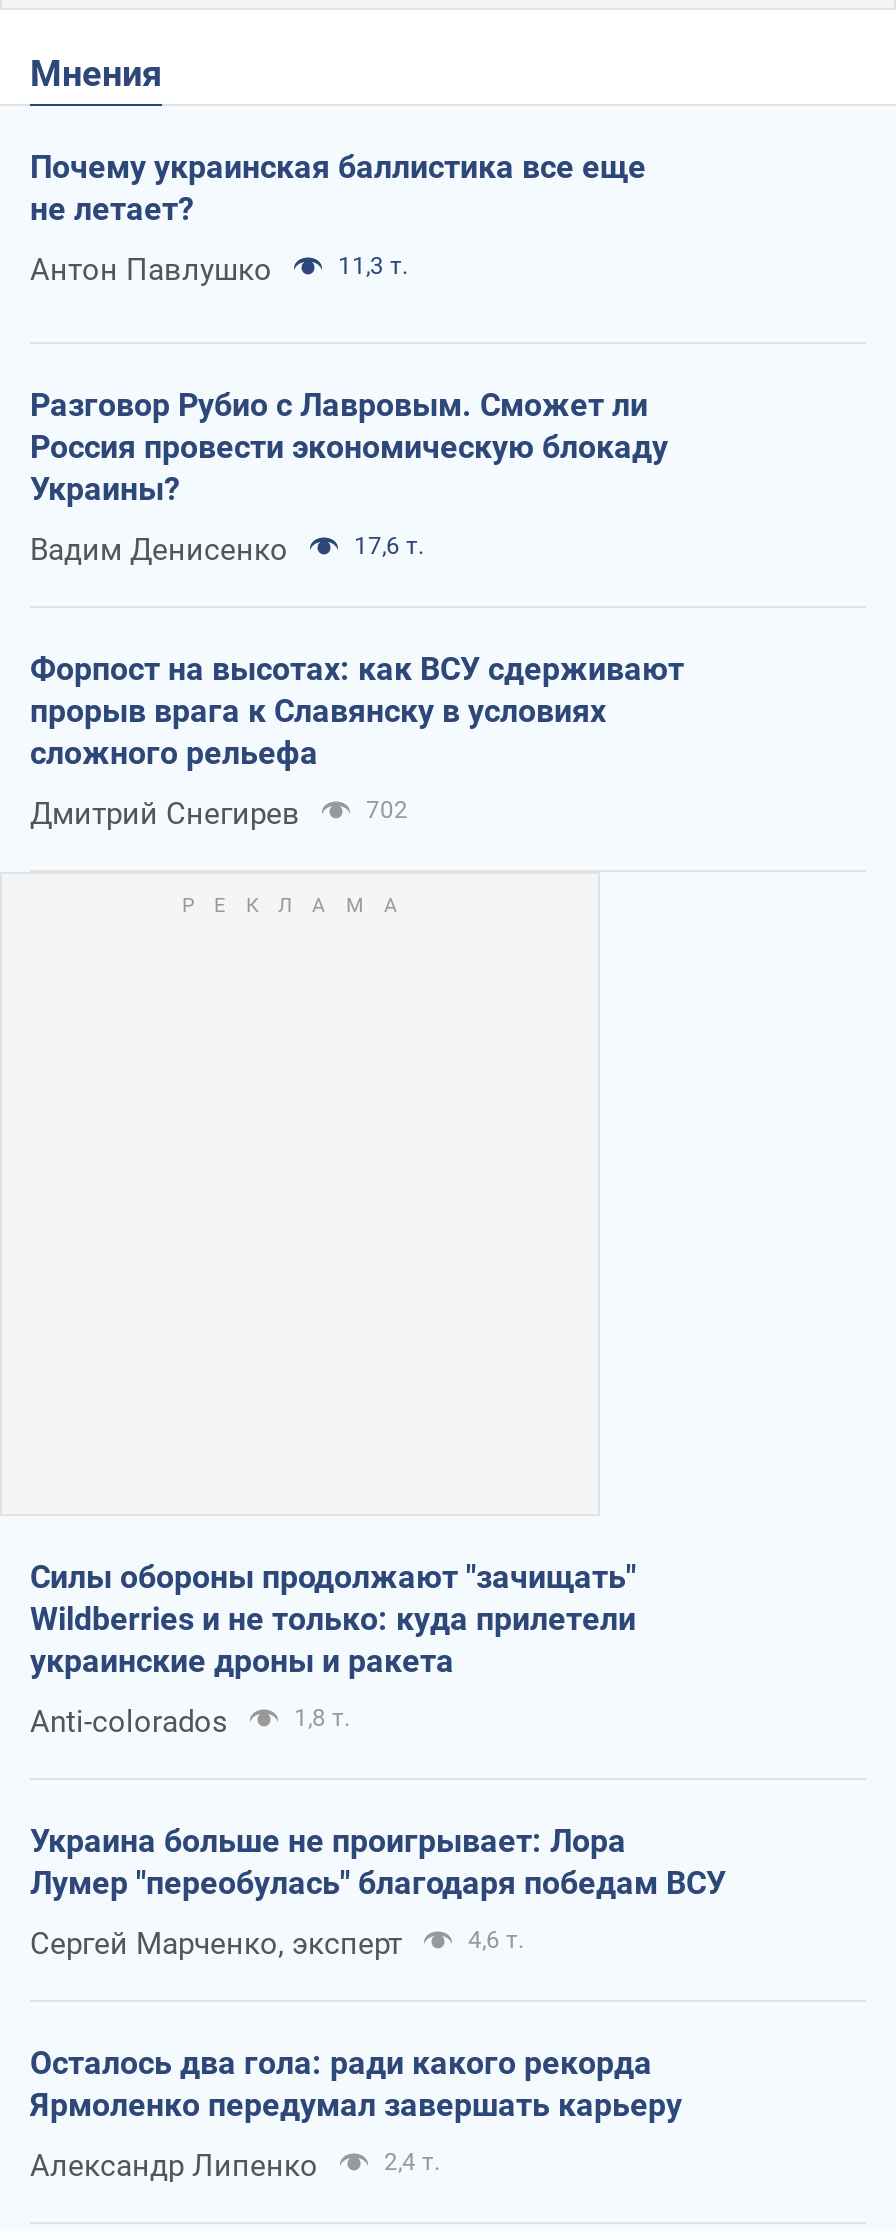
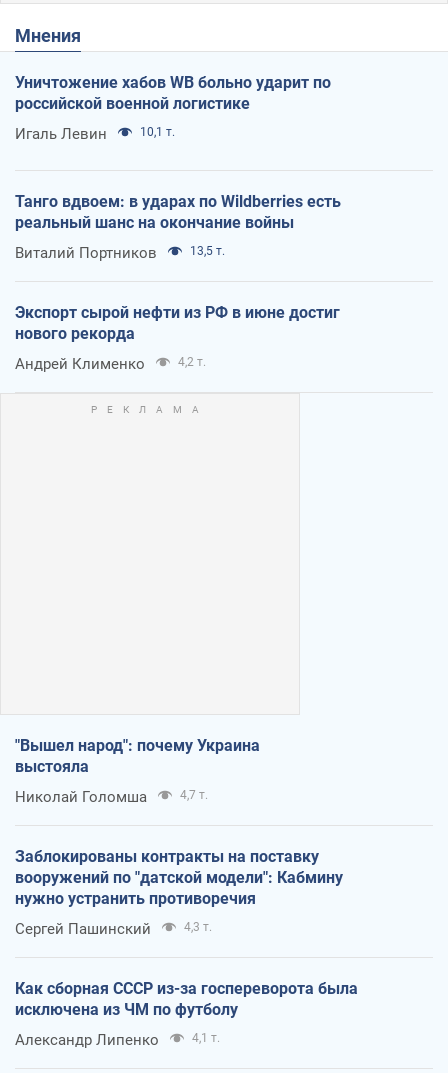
- Почему украинская баллистика все еще
- не летает?
+ Уничтожение хабов WB больно ударит по
+ российской военной логистике

- Антон Павлушко
- 11,3 т.
+ Игаль Левин
+ 10,1 т.

- Разговор Рубио с Лавровым. Сможет ли
- Россия провести экономическую блокаду
- Украины?
+ Танго вдвоем: в ударах по Wildberries есть
+ реальный шанс на окончание войны

- Вадим Денисенко
- 17,6 т.
+ Виталий Портников
+ 13,5 т.

- Форпост на высотах: как ВСУ сдерживают
- прорыв врага к Славянску в условиях
- сложного рельефа
+ Экспорт сырой нефти из РФ в июне достиг
+ нового рекорда

- Дмитрий Снегирев
- 702
+ Андрей Клименко
+ 4,2 т.

- Силы обороны продолжают "зачищать"
- Wildberries и не только: куда прилетели
- украинские дроны и ракета
+ "Вышел народ": почему Украина
+ выстояла

- Anti-colorados
- 1,8 т.
+ Николай Голомша
+ 4,7 т.

- Украина больше не проигрывает: Лора
- Лумер "переобулась" благодаря победам ВСУ
+ Заблокированы контракты на поставку
+ вооружений по "датской модели": Кабмину
+ нужно устранить противоречия

- Сергей Марченко, эксперт
- 4,6 т.
+ Сергей Пашинский
+ 4,3 т.

- Осталось два гола: ради какого рекорда
- Ярмоленко передумал завершать карьеру
+ Как сборная СССР из-за госпереворота была
+ исключена из ЧМ по футболу

- 2,4 т.
+ 4,1 т.
